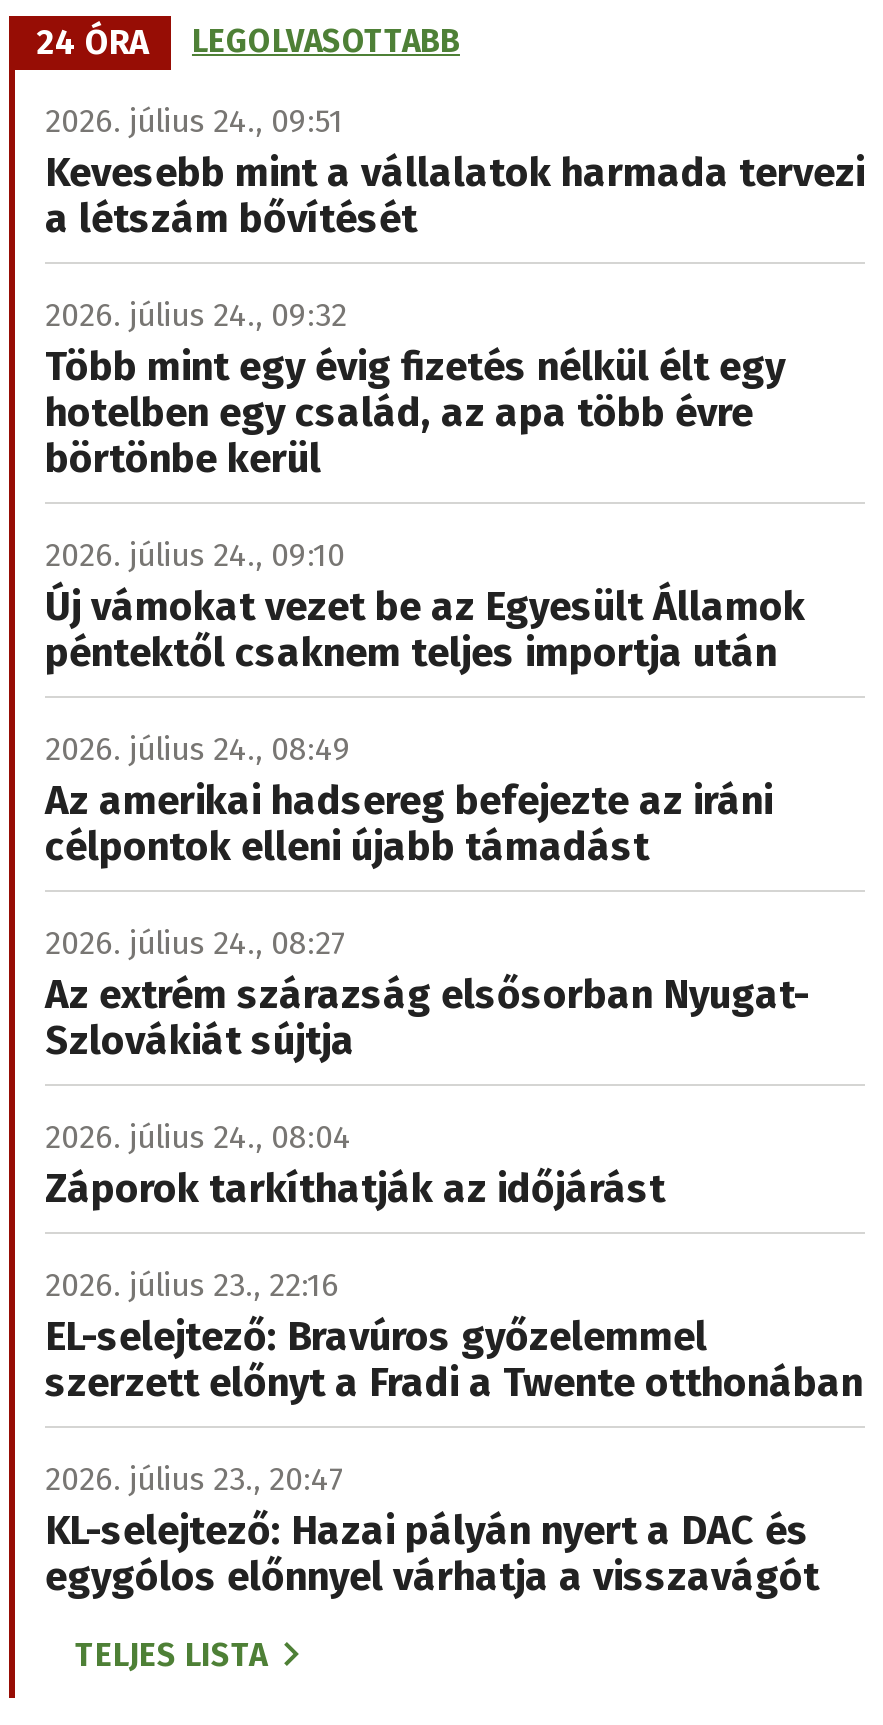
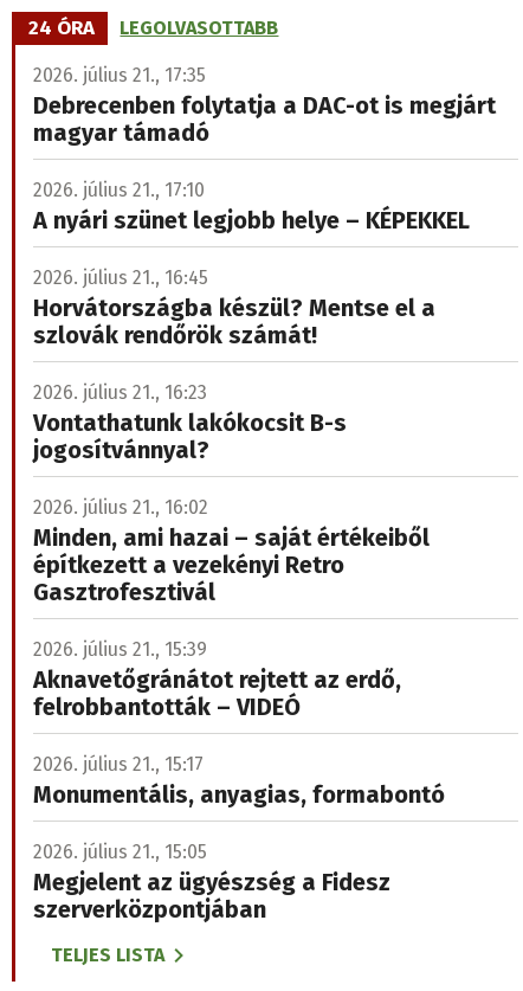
- 2026. július 24., 09:51
- Kevesebb mint a vállalatok harmada tervezi
- a létszám bővítését
+ 2026. július 21., 17:35
+ Debrecenben folytatja a DAC-ot is megjárt
+ magyar támadó

- 2026. július 24., 09:32
- Több mint egy évig fizetés nélkül élt egy
- hotelben egy család, az apa több évre
- börtönbe kerül
+ 2026. július 21., 17:10
+ A nyári szünet legjobb helye – KÉPEKKEL

- 2026. július 24., 09:10
- Új vámokat vezet be az Egyesült Államok
- péntektől csaknem teljes importja után
+ 2026. július 21., 16:45
+ Horvátországba készül? Mentse el a
+ szlovák rendőrök számát!

- 2026. július 24., 08:49
- Az amerikai hadsereg befejezte az iráni
- célpontok elleni újabb támadást
+ 2026. július 21., 16:23
+ Vontathatunk lakókocsit B-s
+ jogosítvánnyal?

- 2026. július 24., 08:27
- Az extrém szárazság elsősorban Nyugat-
- Szlovákiát sújtja
+ 2026. július 21., 16:02
+ Minden, ami hazai – saját értékeiből
+ építkezett a vezekényi Retro
+ Gasztrofesztivál

- 2026. július 24., 08:04
- Záporok tarkíthatják az időjárást
+ 2026. július 21., 15:39
+ Aknavetőgránátot rejtett az erdő,
+ felrobbantották – VIDEÓ

- 2026. július 23., 22:16
- EL-selejtező: Bravúros győzelemmel
- szerzett előnyt a Fradi a Twente otthonában
+ 2026. július 21., 15:17
+ Monumentális, anyagias, formabontó

- 2026. július 23., 20:47
- KL-selejtező: Hazai pályán nyert a DAC és
- egygólos előnnyel várhatja a visszavágót
+ 2026. július 21., 15:05
+ Megjelent az ügyészség a Fidesz
+ szerverközpontjában
